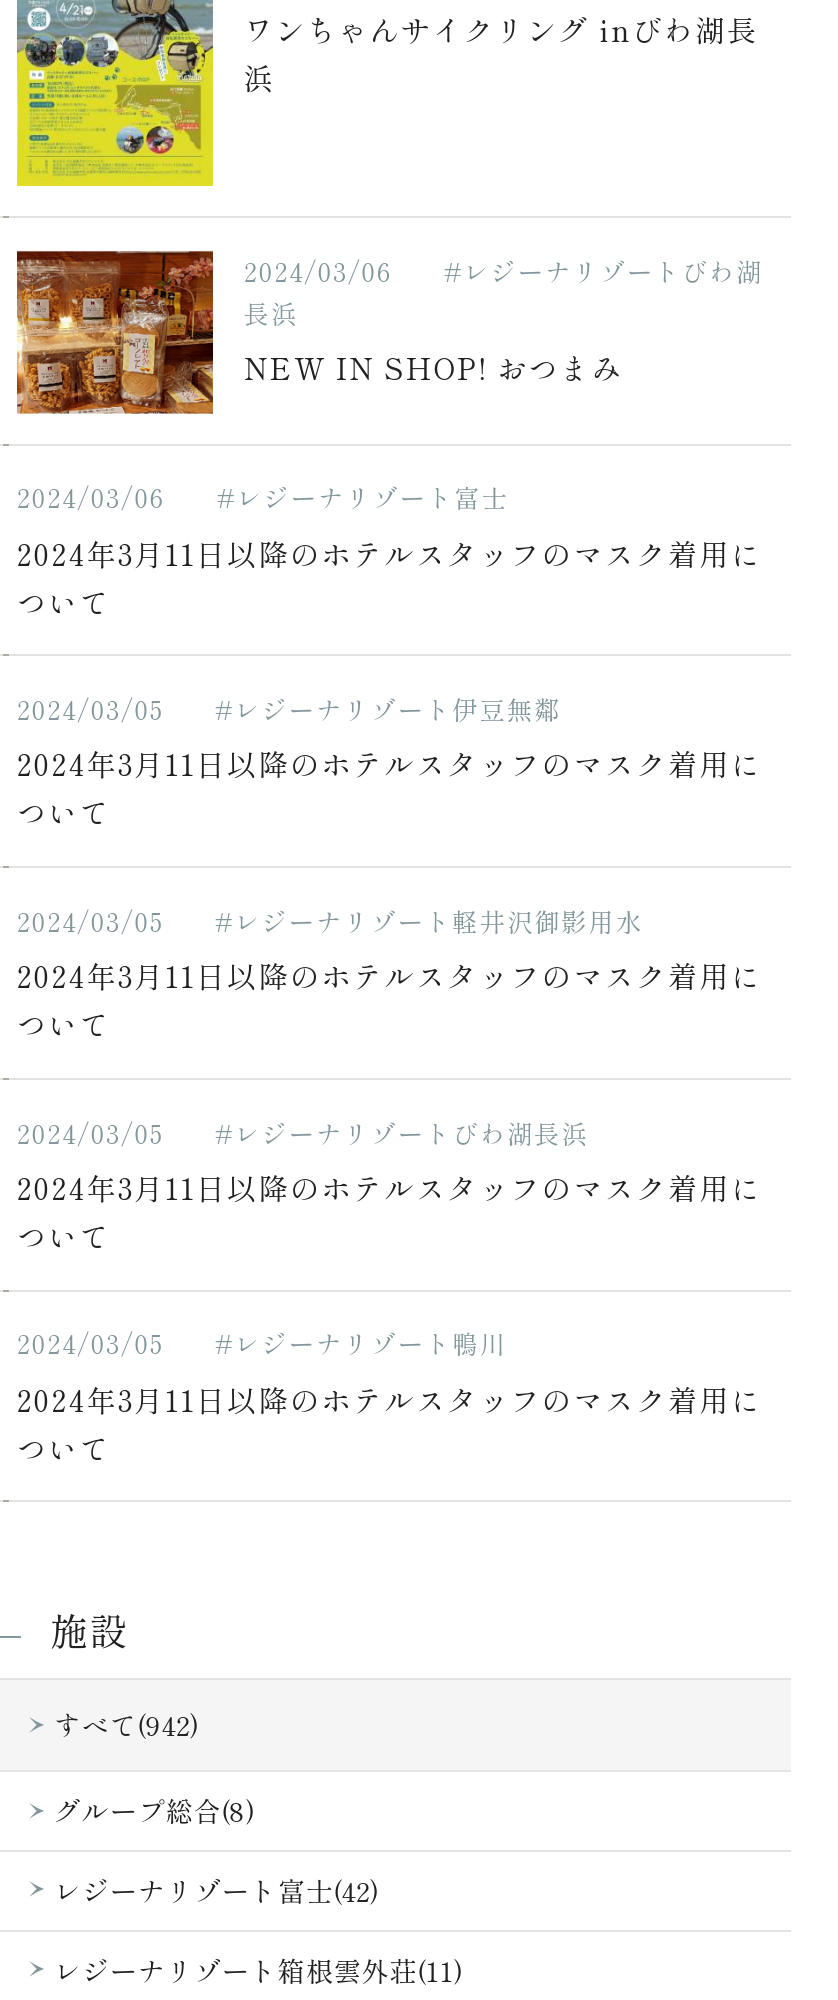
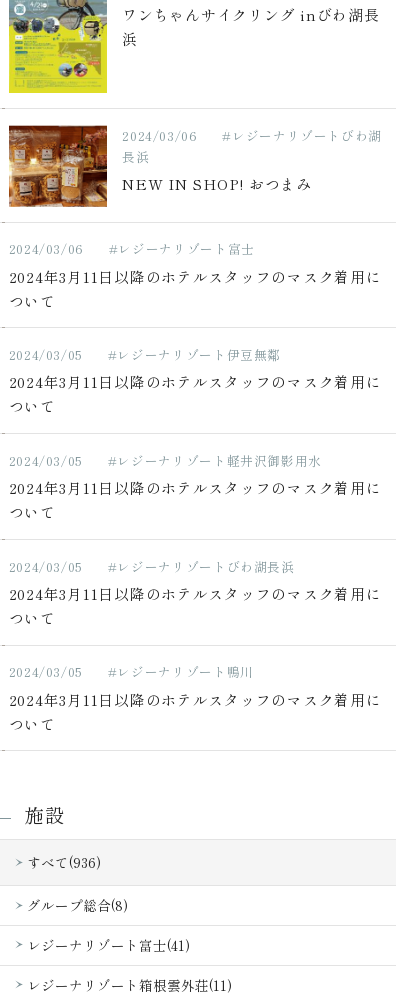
- すべて(942)
+ すべて(936)

- レジーナリゾート富士(42)
+ レジーナリゾート富士(41)
